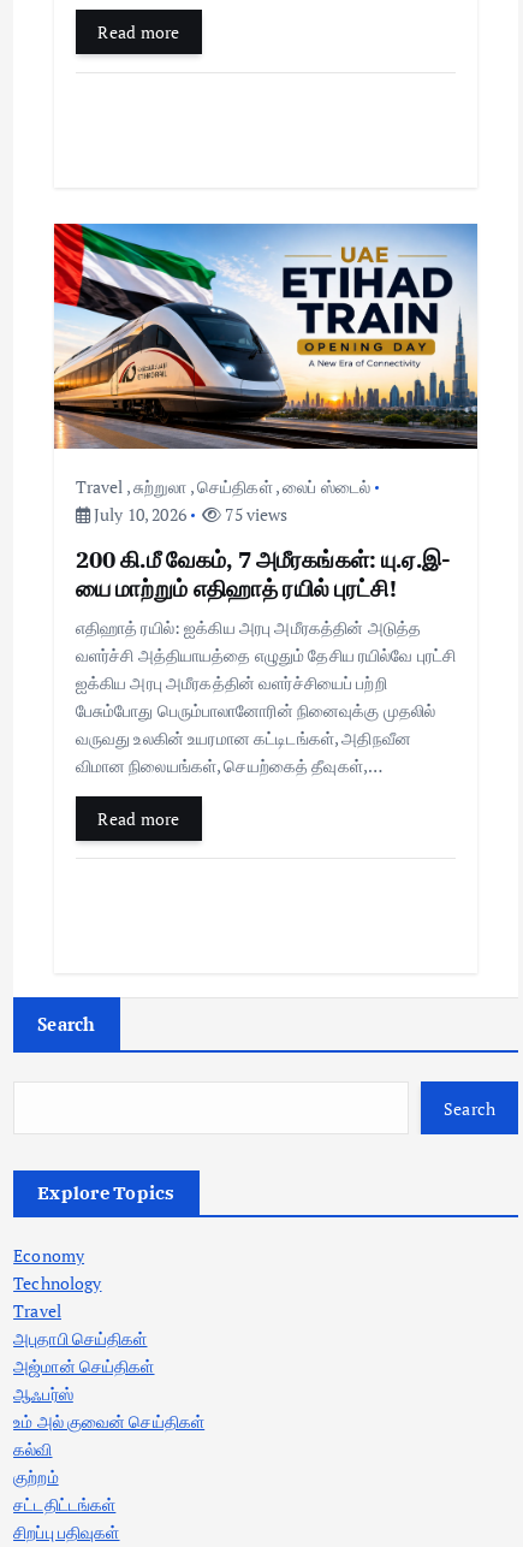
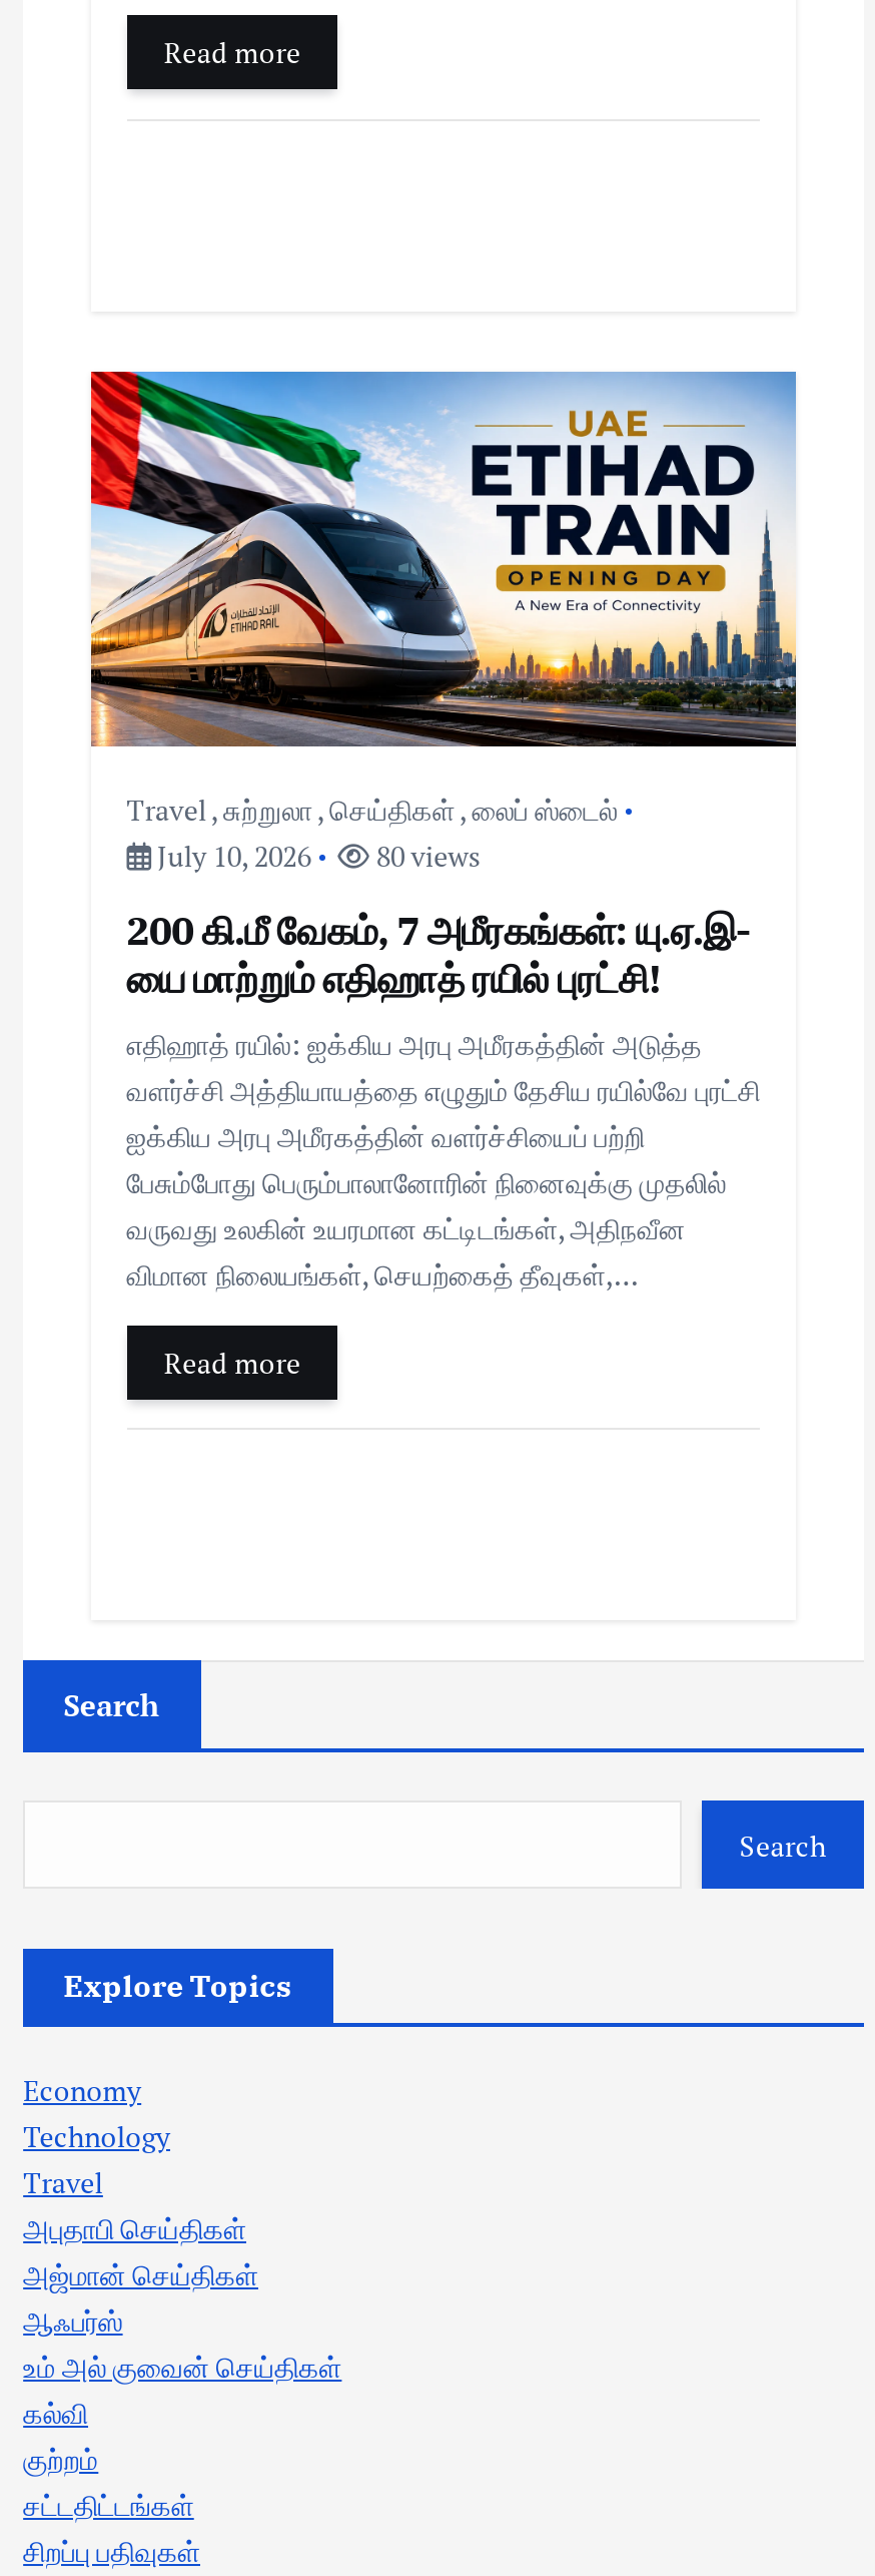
- July 10, 2026 75 views
+ July 10, 2026 80 views
